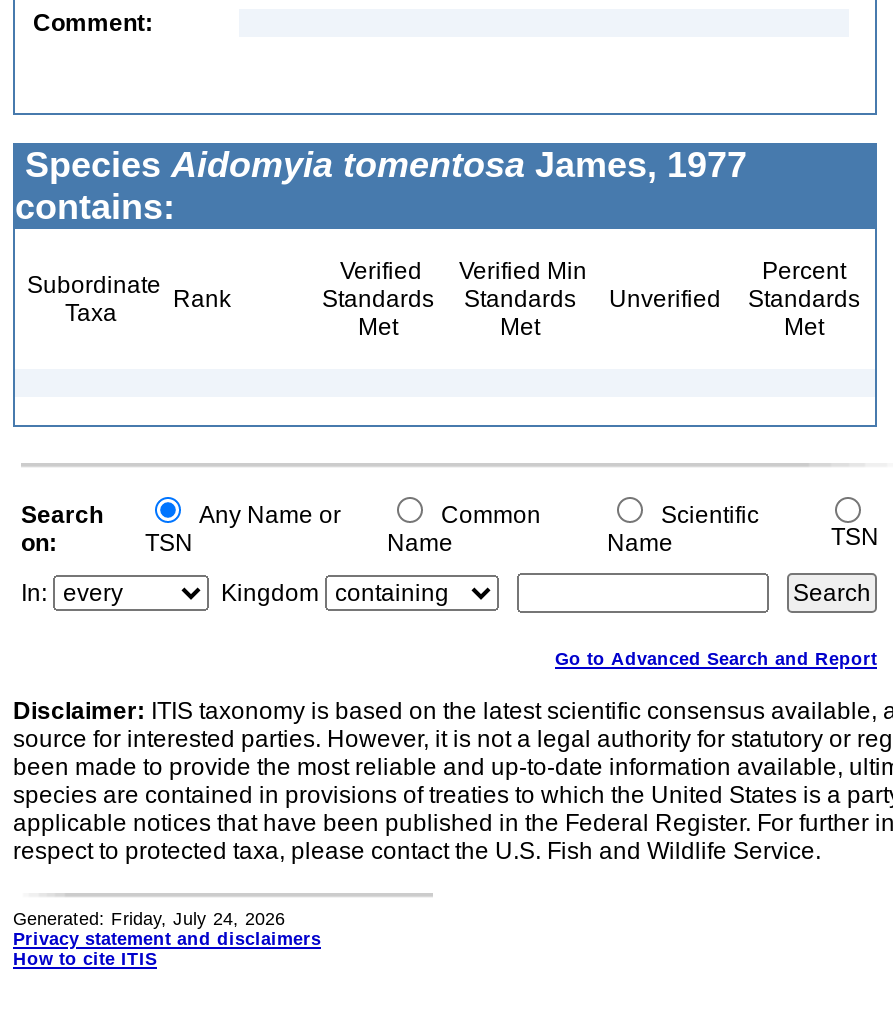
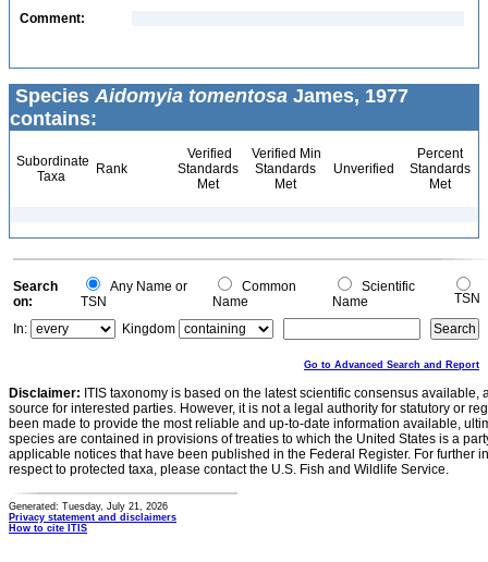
- Generated: Friday, July 24, 2026
+ Generated: Tuesday, July 21, 2026
